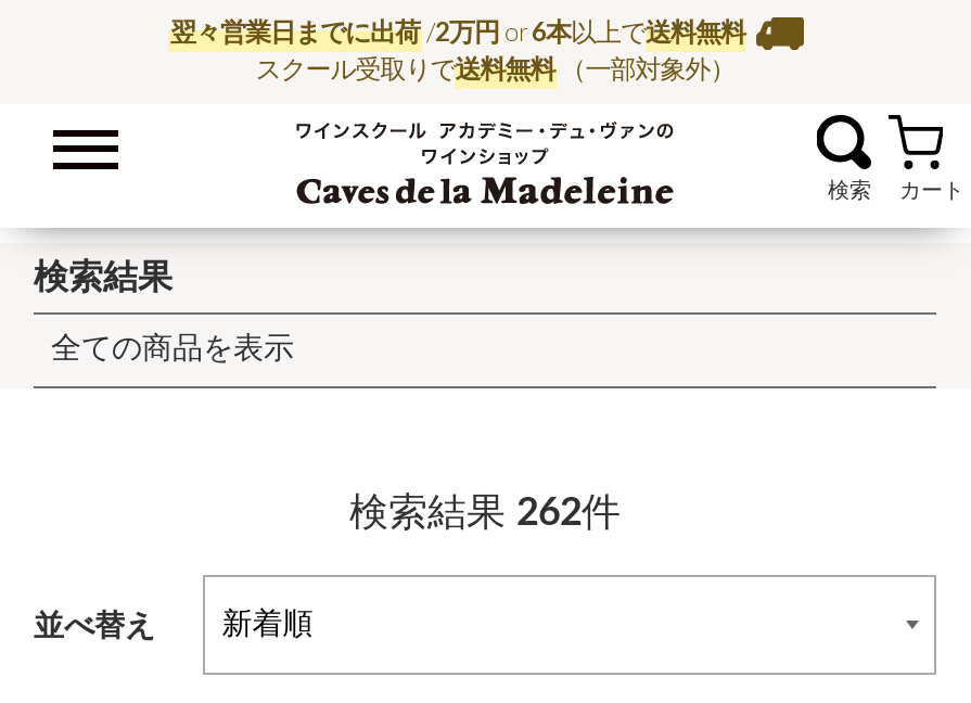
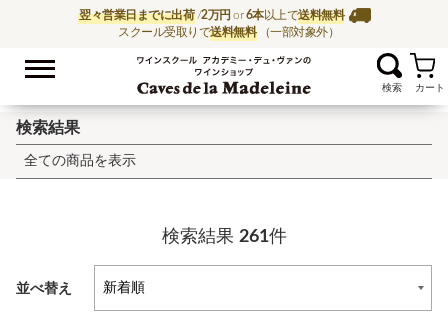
- 検索結果262件
+ 検索結果261件
